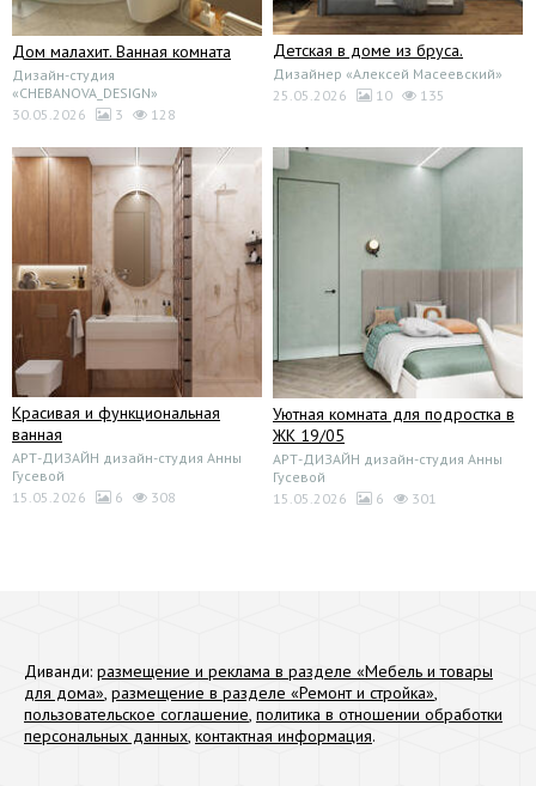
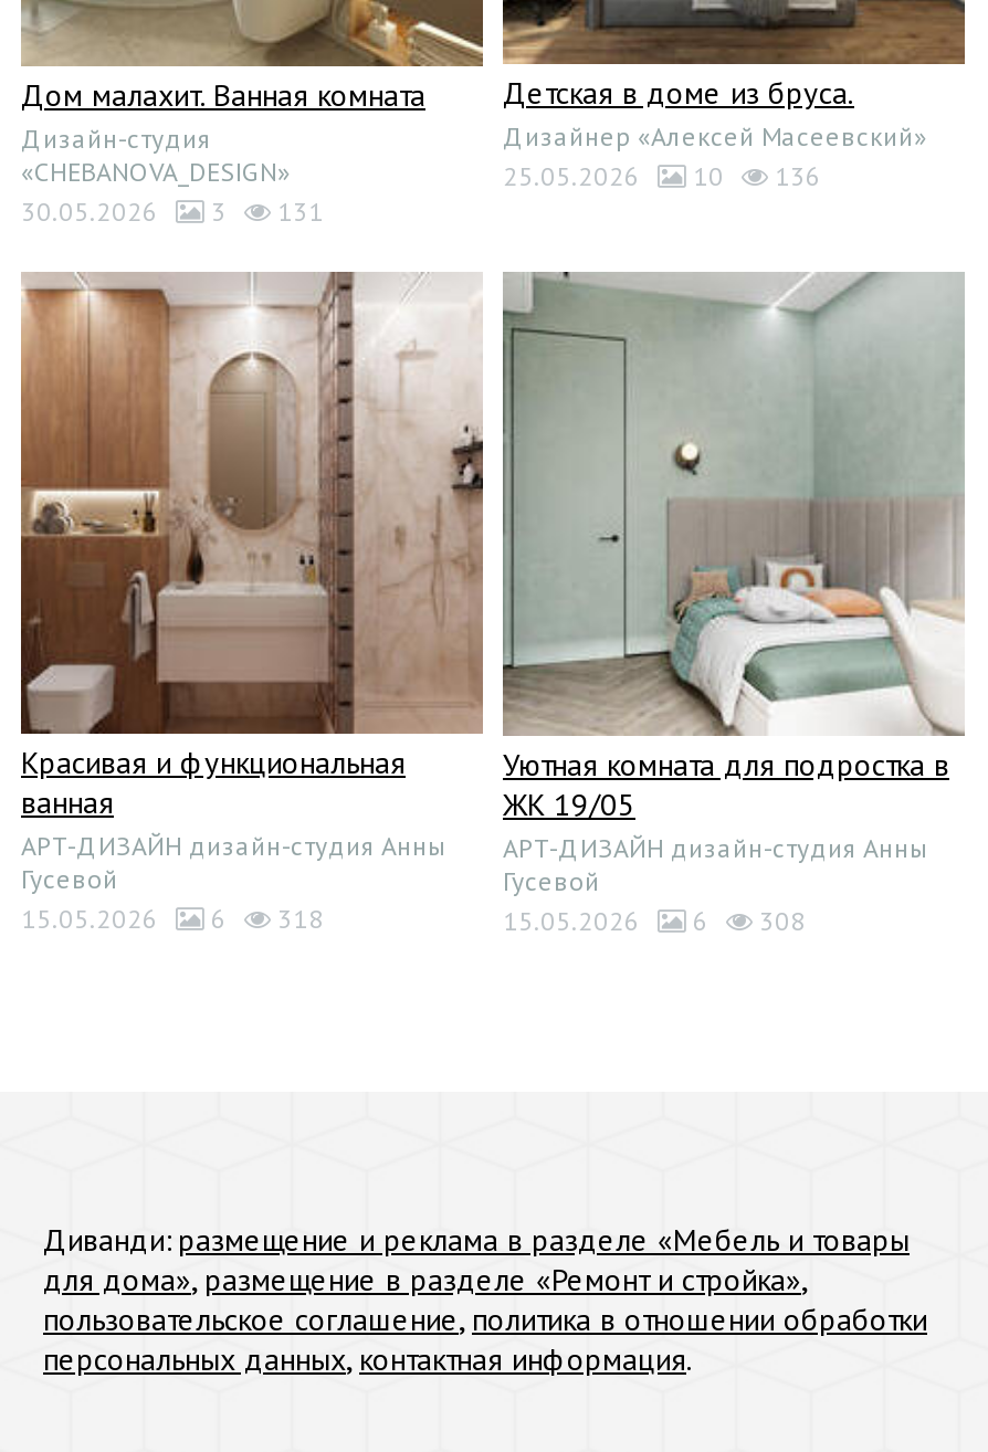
- 25.05.2026 10 135
+ 25.05.2026 10 136

- 30.05.2026 3 128
+ 30.05.2026 3 131

- 15.05.2026 6 308
+ 15.05.2026 6 318

- 15.05.2026 6 301
+ 15.05.2026 6 308
